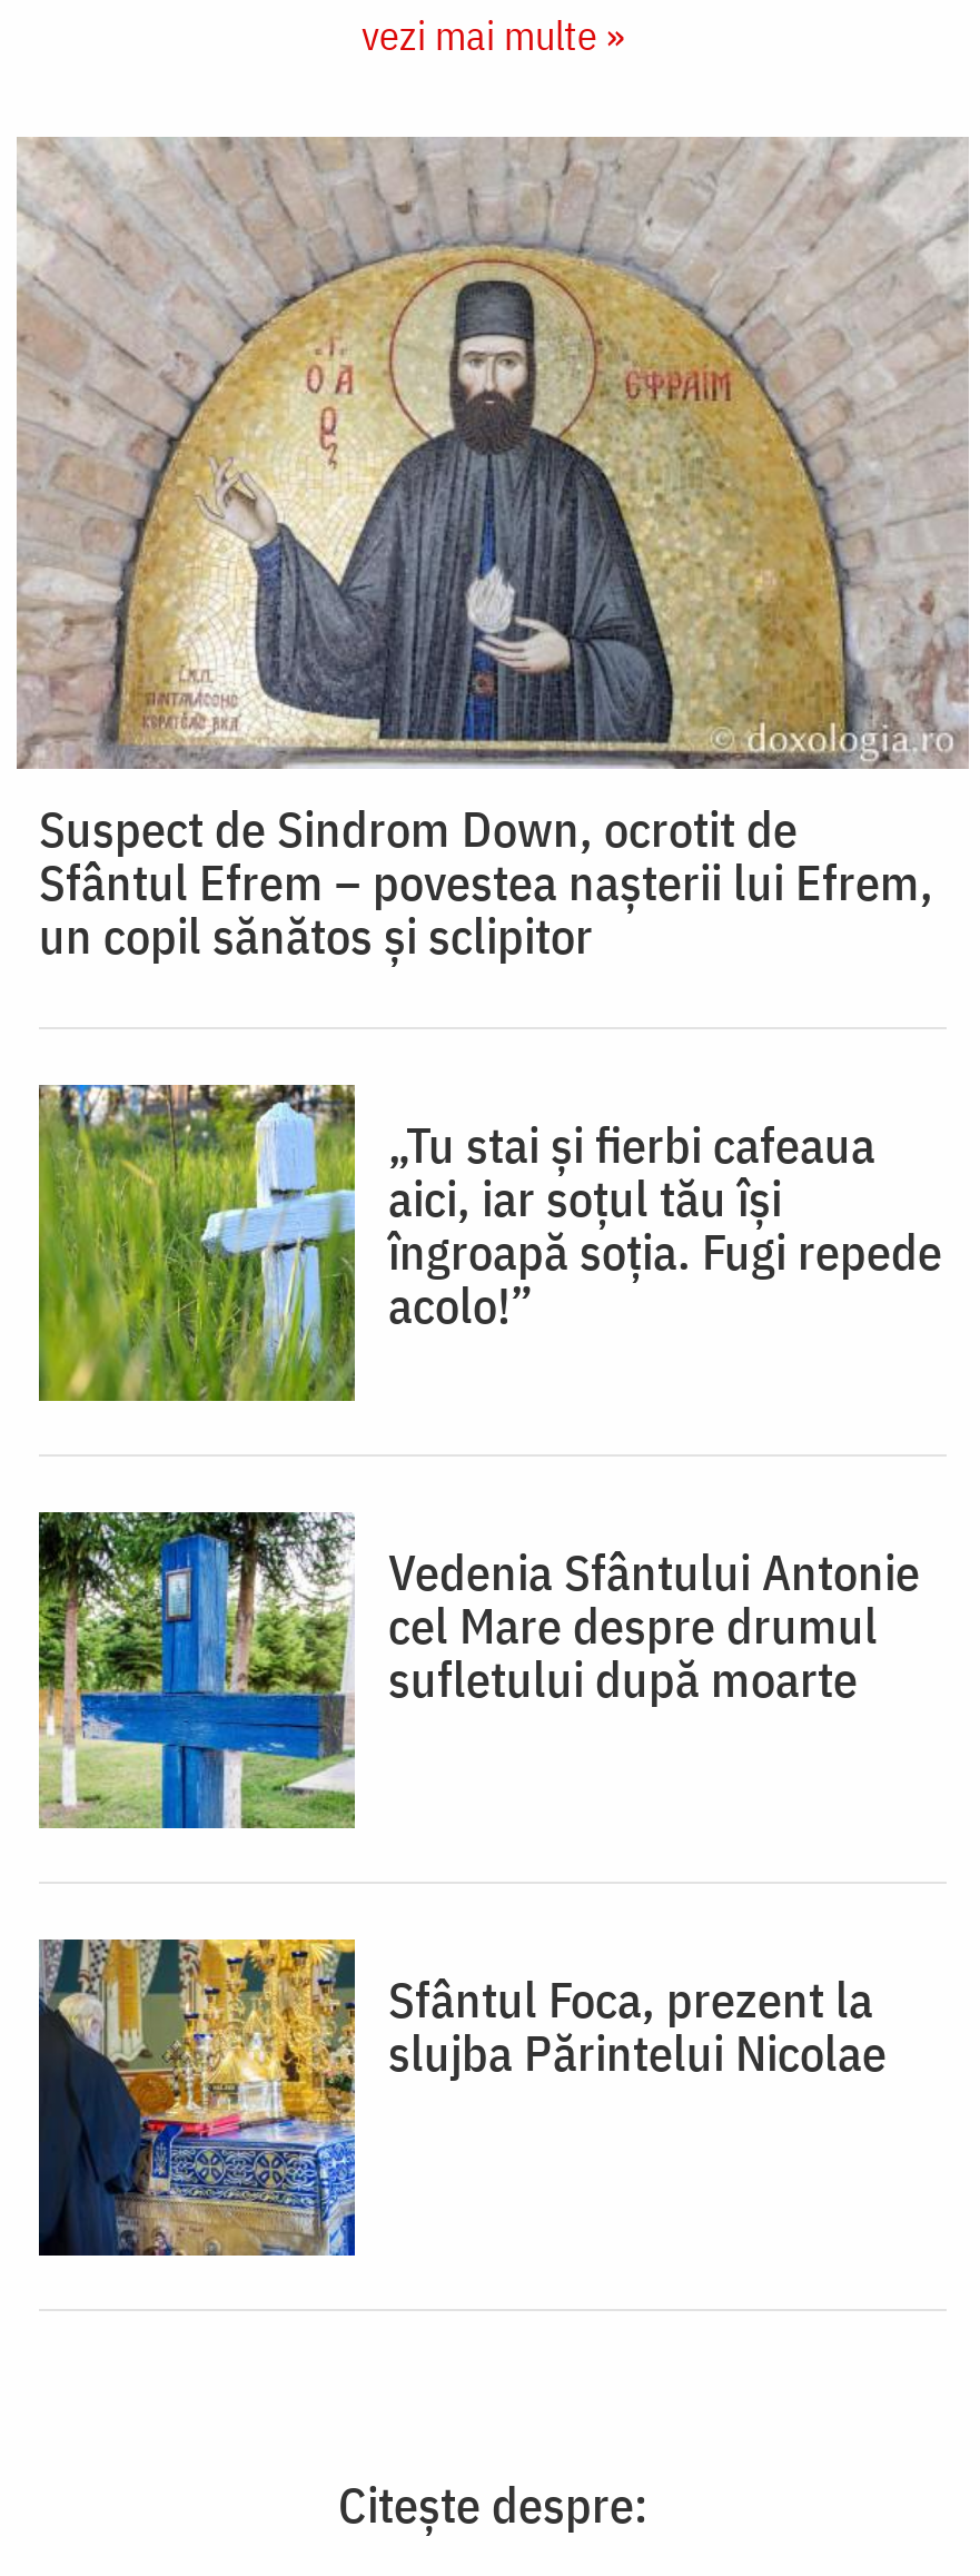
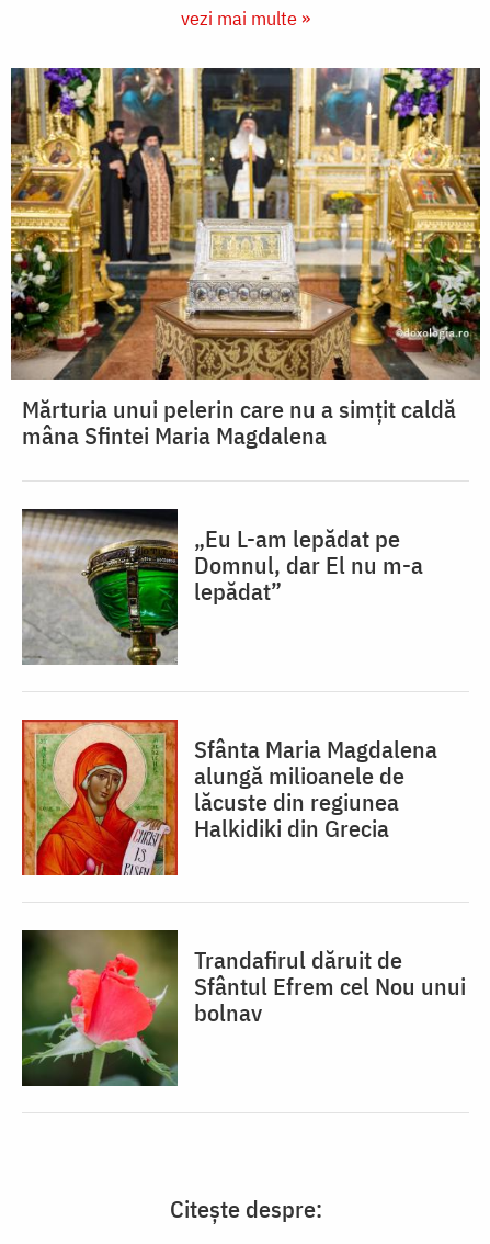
- [image]
- Suspect de Sindrom Down, ocrotit de
- Sfântul Efrem – povestea nașterii lui Efrem,
- un copil sănătos și sclipitor
+ [image]
+ Mărturia unui pelerin care nu a simțit caldă
+ mâna Sfintei Maria Magdalena

- [image]
- „Tu stai și fierbi cafeaua
- aici, iar soțul tău își
- îngroapă soția. Fugi repede
- acolo!”
+ [image]
+ „Eu L-am lepădat pe
+ Domnul, dar El nu m-a
+ lepădat”

- [image]
- Vedenia Sfântului Antonie
- cel Mare despre drumul
- sufletului după moarte
+ [image]
+ Sfânta Maria Magdalena
+ alungă milioanele de
+ lăcuste din regiunea
+ Halkidiki din Grecia

- [image]
- Sfântul Foca, prezent la
- slujba Părintelui Nicolae
+ [image]
+ Trandafirul dăruit de
+ Sfântul Efrem cel Nou unui
+ bolnav
